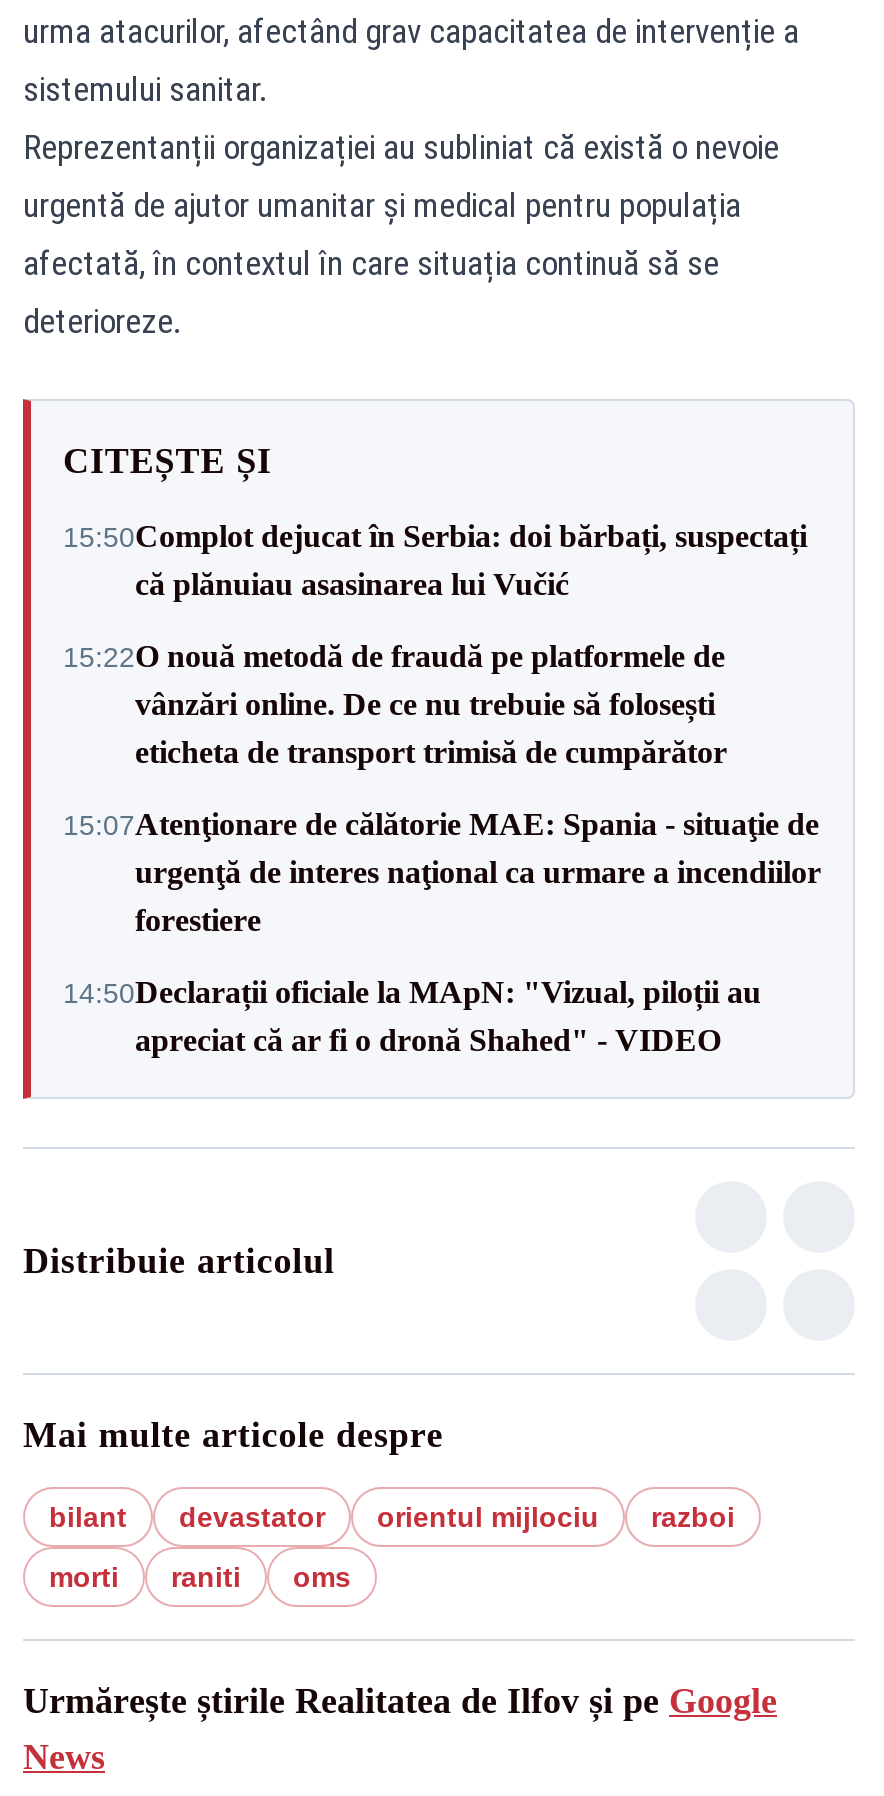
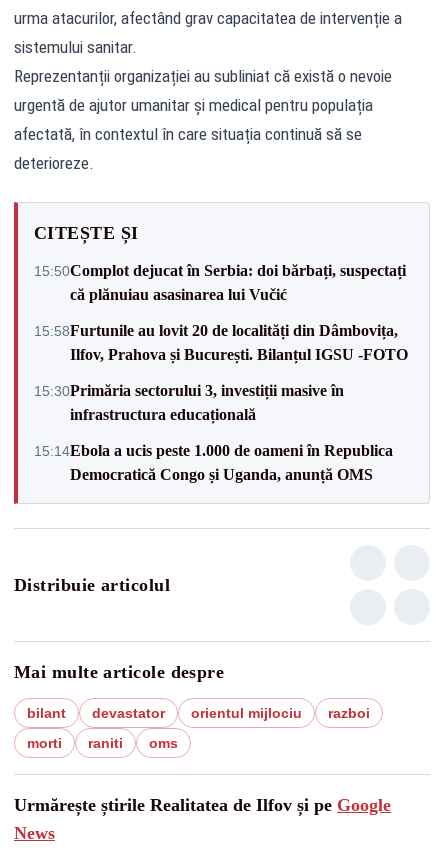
- 15:22O nouă metodă de fraudă pe platformele de
- vânzări online. De ce nu trebuie să folosești
- eticheta de transport trimisă de cumpărător
+ 15:58Furtunile au lovit 20 de localități din Dâmbovița,
+ Ilfov, Prahova și București. Bilanțul IGSU -FOTO

- 15:07Atenţionare de călătorie MAE: Spania - situaţie de
- urgenţă de interes naţional ca urmare a incendiilor
- forestiere
+ 15:30Primăria sectorului 3, investiții masive în
+ infrastructura educațională

- 14:50Declarații oficiale la MApN: "Vizual, piloții au
- apreciat că ar fi o dronă Shahed" - VIDEO
+ 15:14Ebola a ucis peste 1.000 de oameni în Republica
+ Democratică Congo și Uganda, anunță OMS
